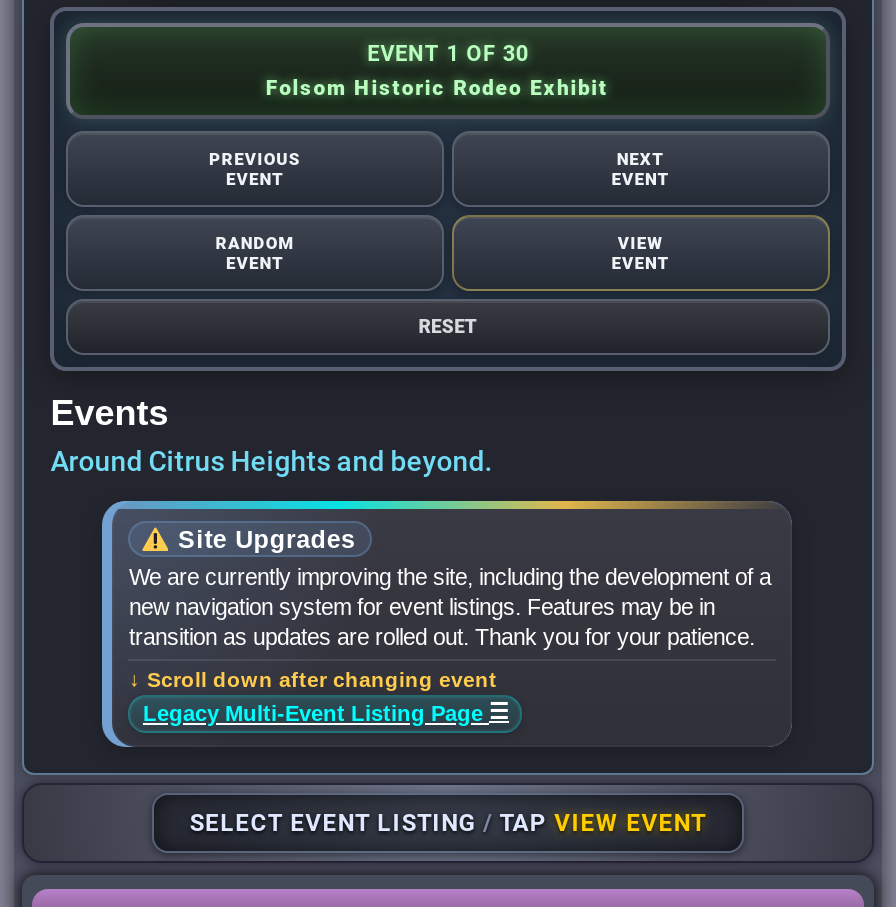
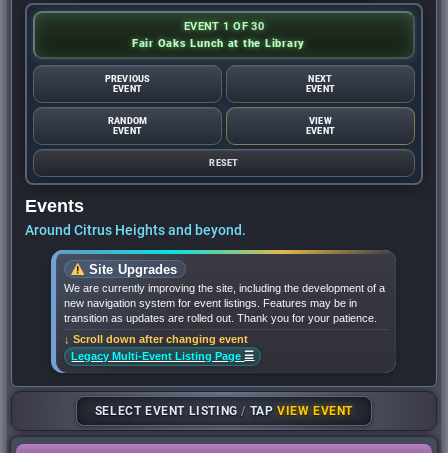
- Folsom Historic Rodeo Exhibit
+ Fair Oaks Lunch at the Library
